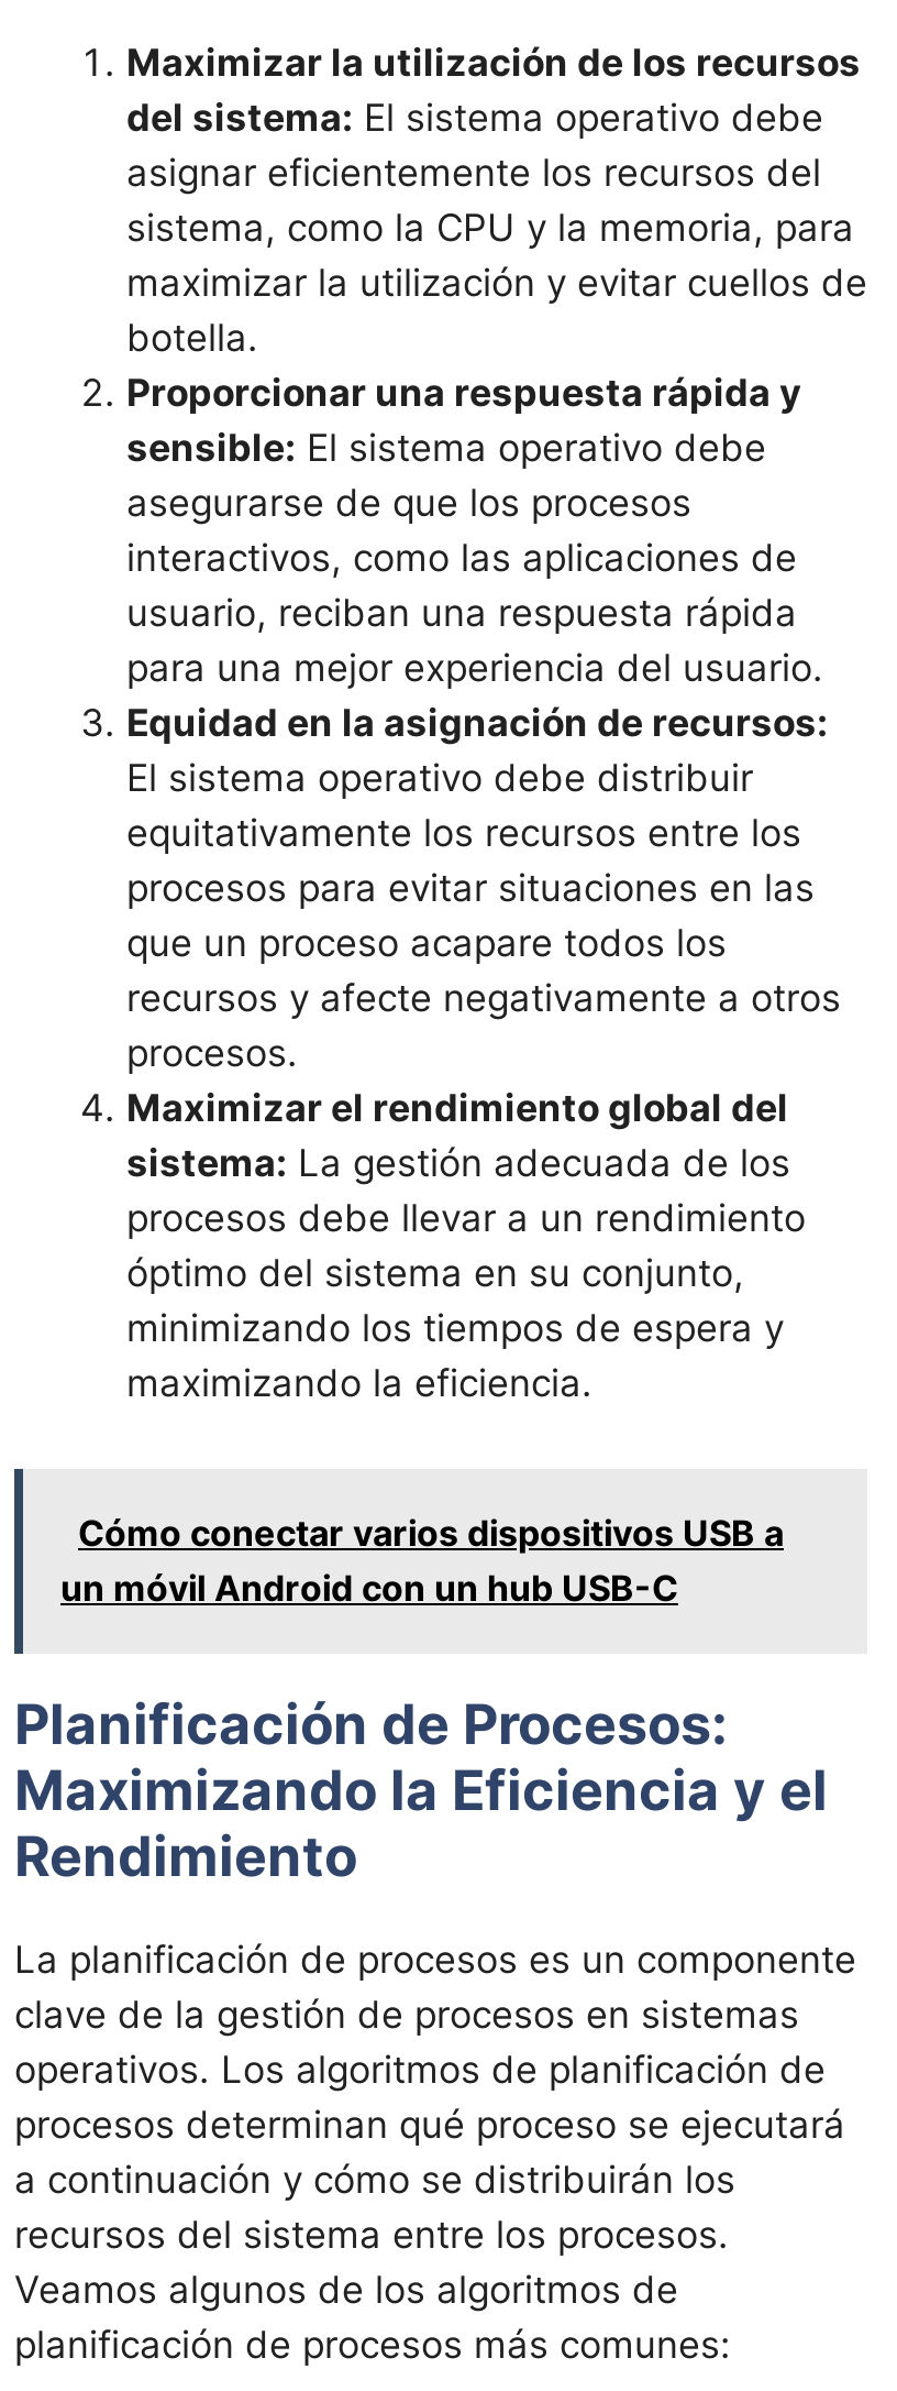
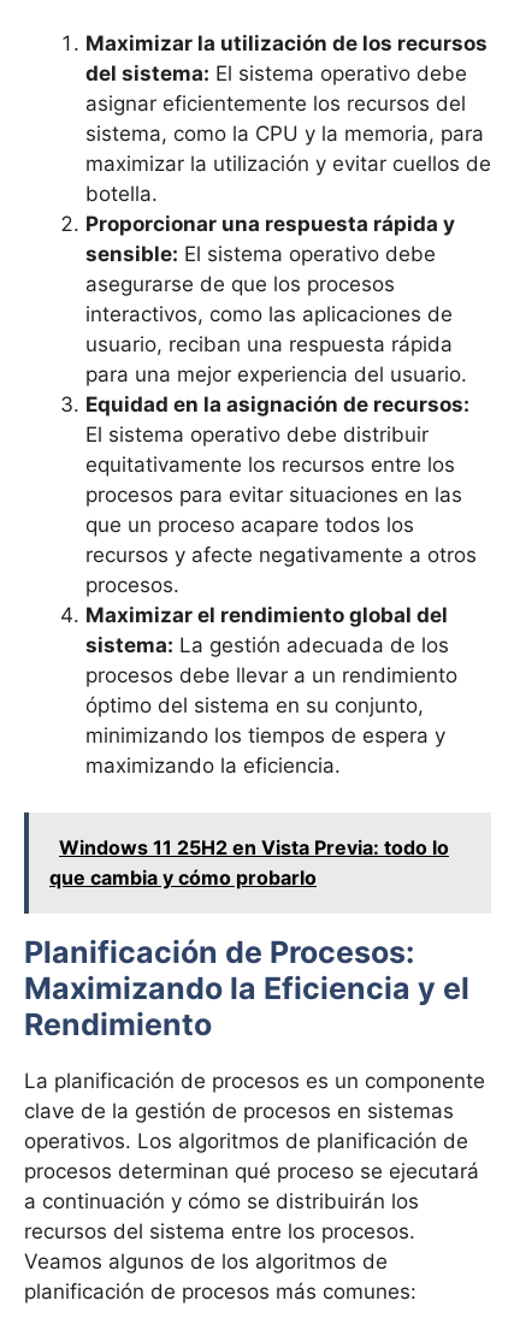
- Cómo conectar varios dispositivos USB a
- un móvil Android con un hub USB-C
+ Windows 11 25H2 en Vista Previa: todo lo
+ que cambia y cómo probarlo
